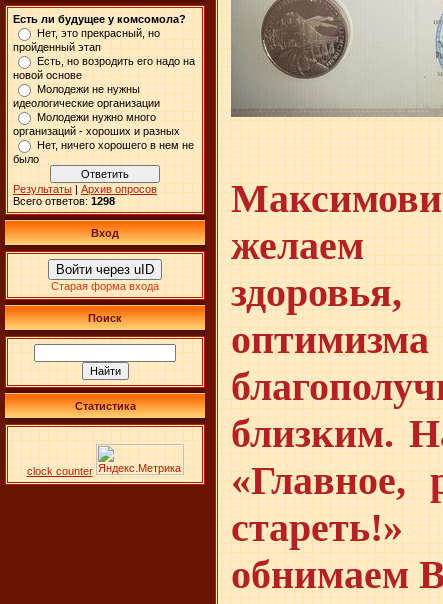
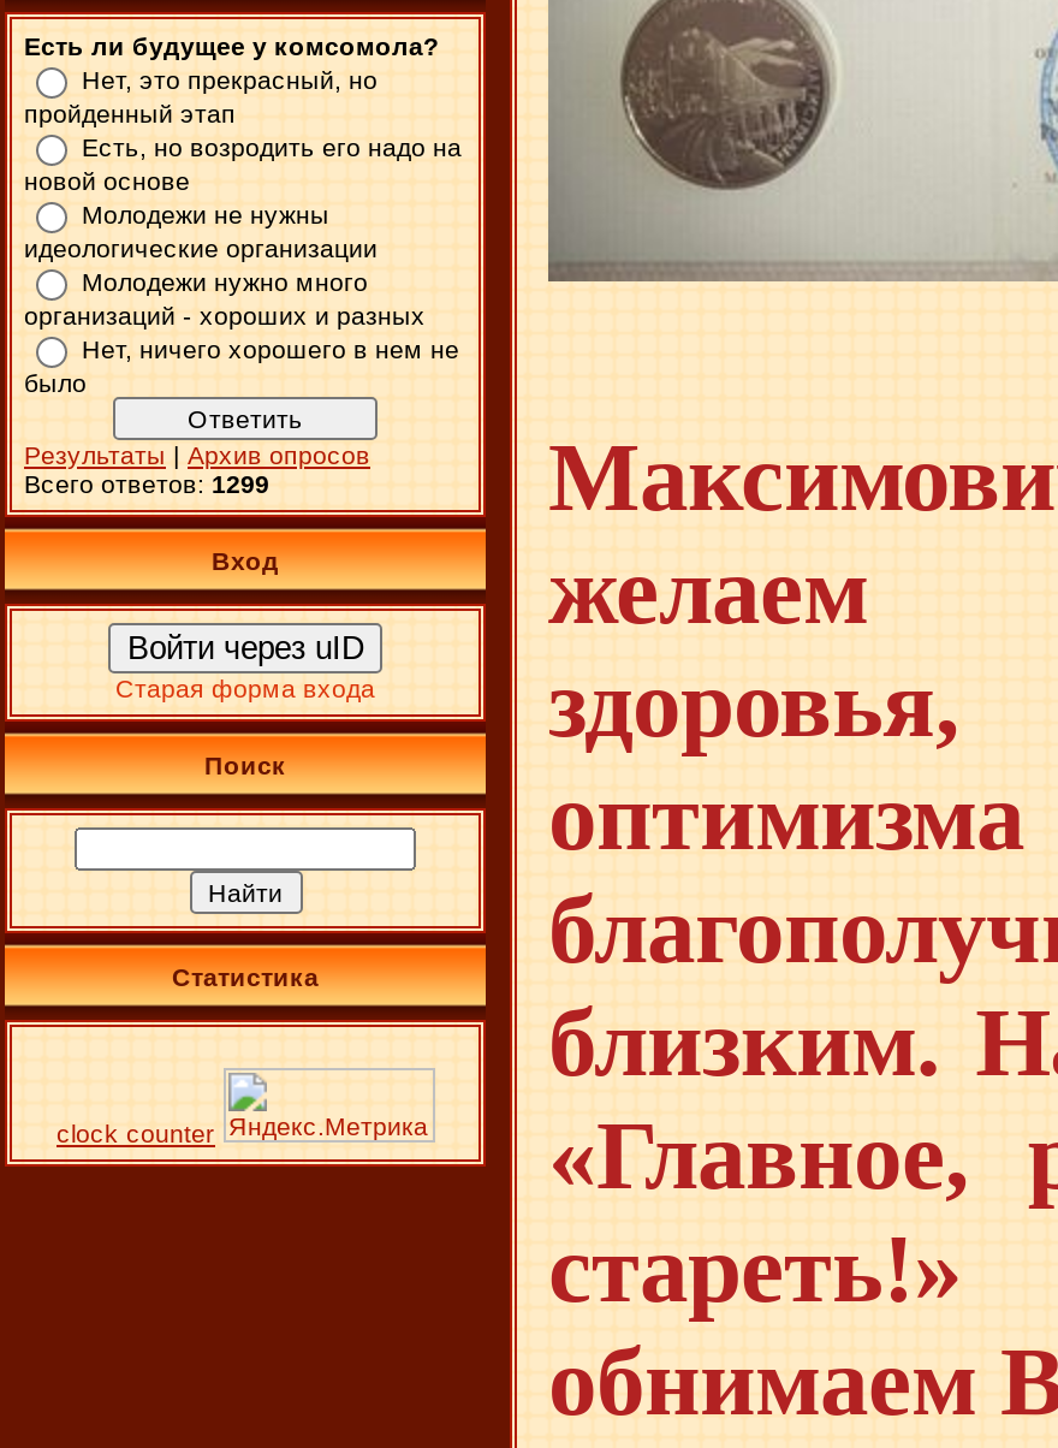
- Всего ответов:1298
+ Всего ответов:1299
